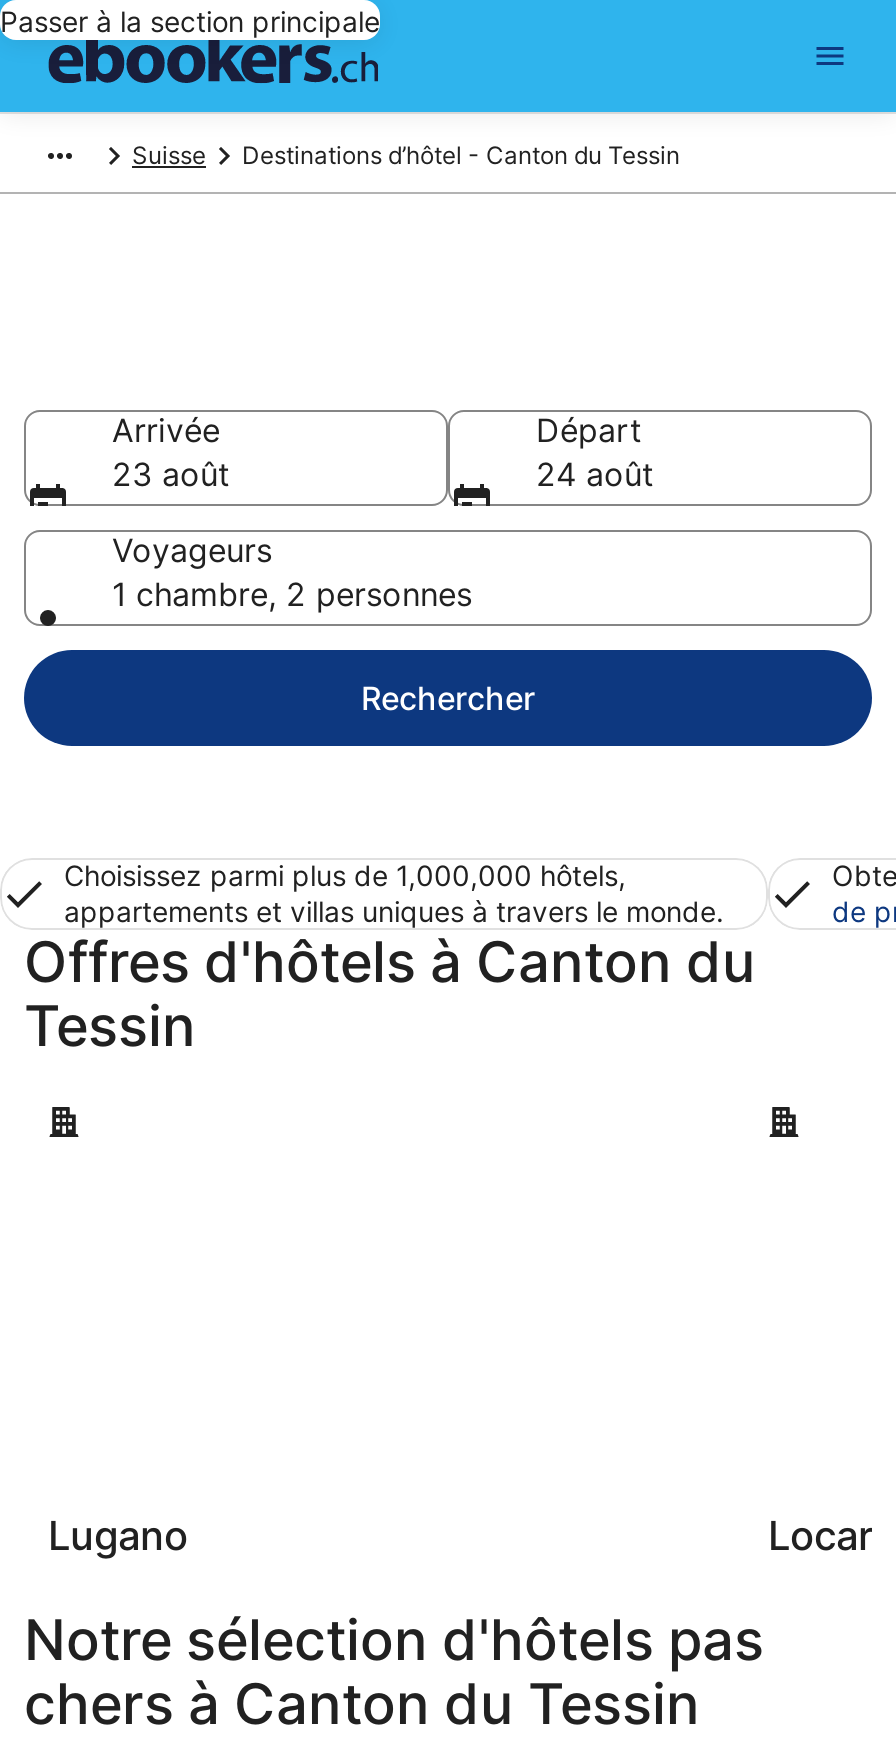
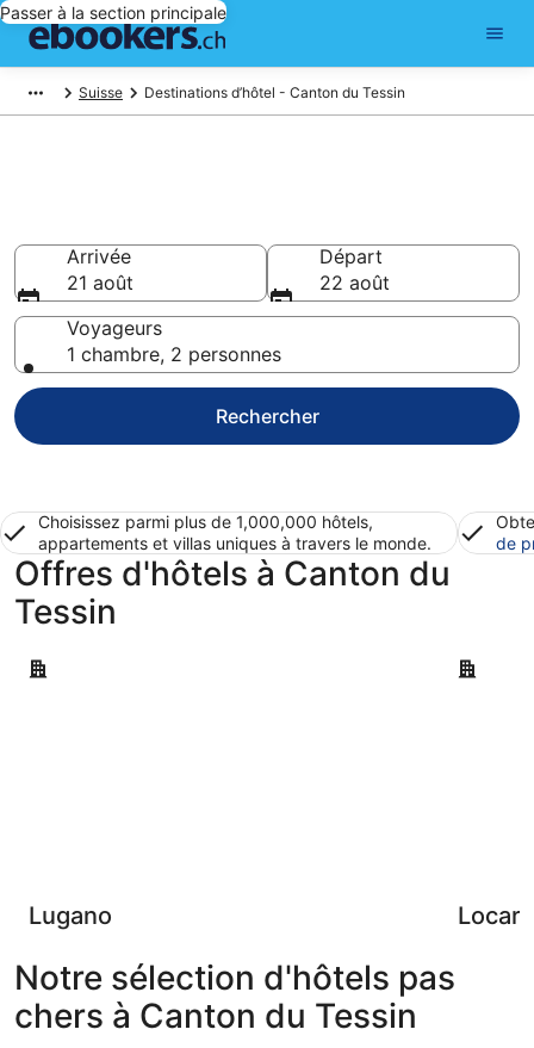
- 23 août
+ 21 août

- 24 août
+ 22 août
